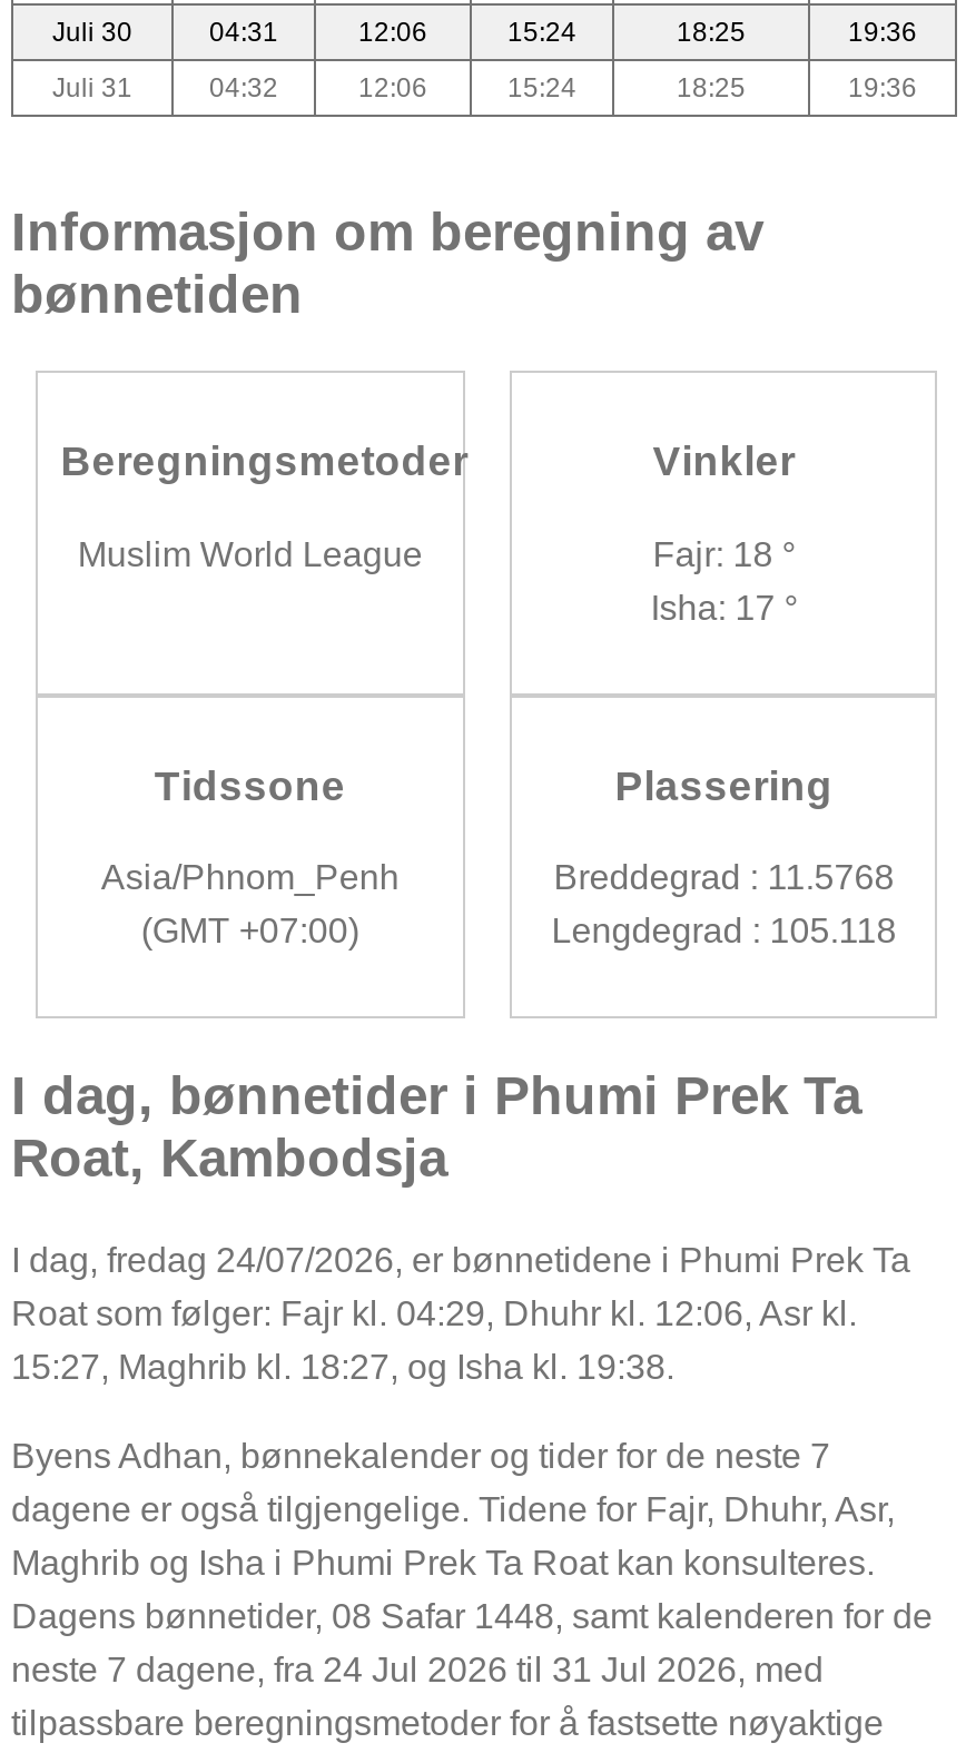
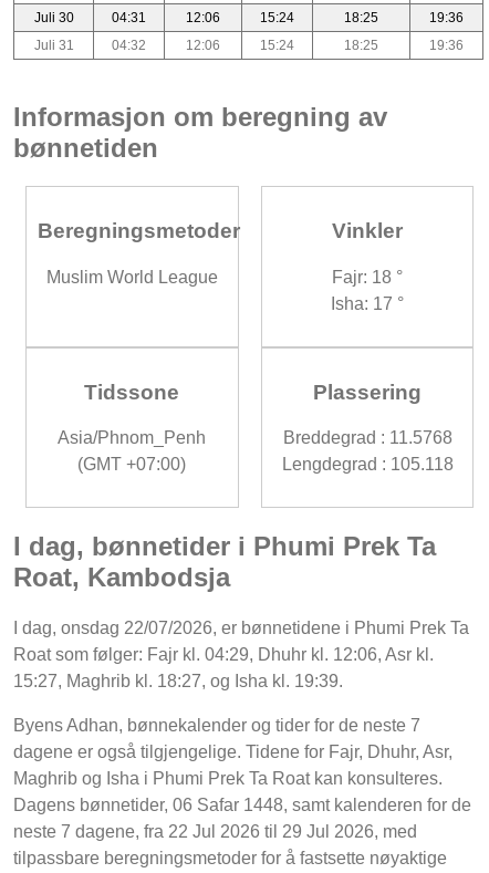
- I dag, fredag 24/07/2026, er bønnetidene i Phumi Prek Ta
+ I dag, onsdag 22/07/2026, er bønnetidene i Phumi Prek Ta

- 15:27, Maghrib kl. 18:27, og Isha kl. 19:38.
+ 15:27, Maghrib kl. 18:27, og Isha kl. 19:39.

- Dagens bønnetider, 08 Safar 1448, samt kalenderen for de
+ Dagens bønnetider, 06 Safar 1448, samt kalenderen for de

- neste 7 dagene, fra 24 Jul 2026 til 31 Jul 2026, med
+ neste 7 dagene, fra 22 Jul 2026 til 29 Jul 2026, med
